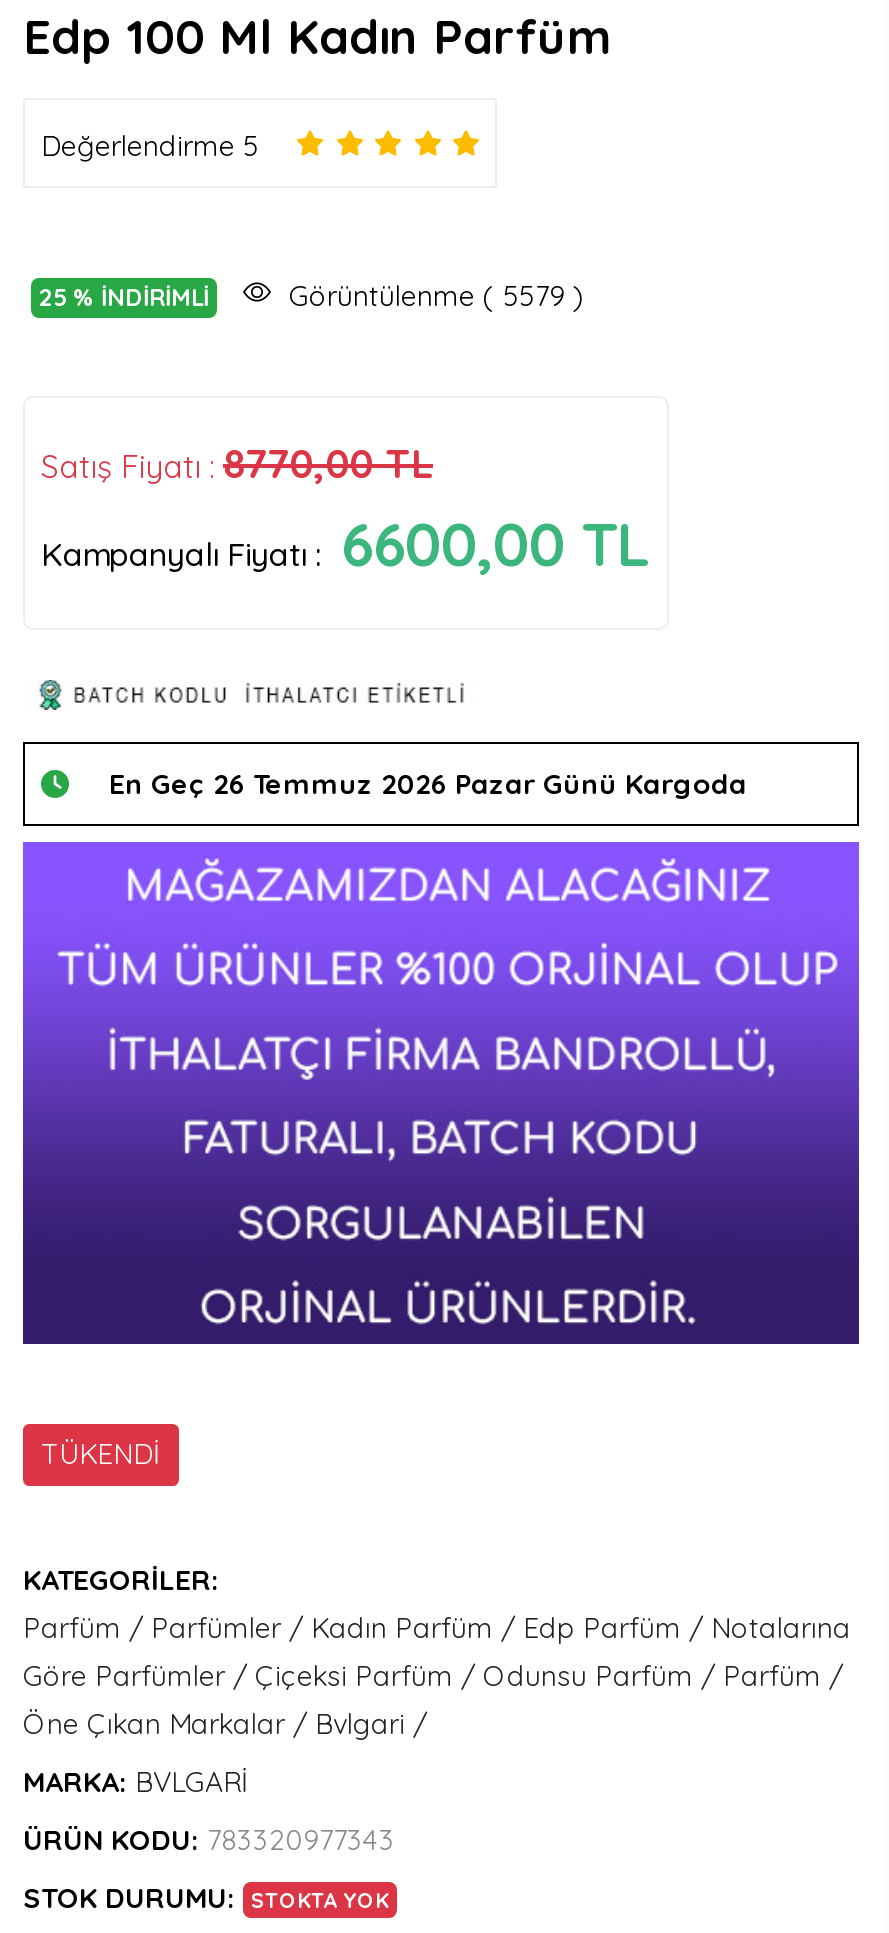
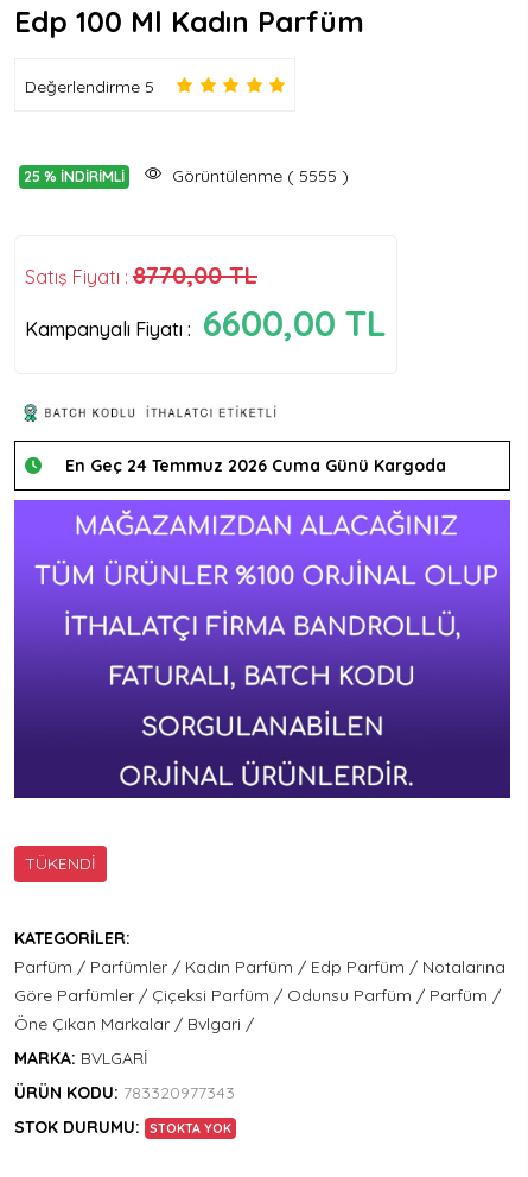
- Görüntülenme ( 5579 )
+ Görüntülenme ( 5555 )

- En Geç 26 Temmuz 2026 Pazar Günü Kargoda
+ En Geç 24 Temmuz 2026 Cuma Günü Kargoda
